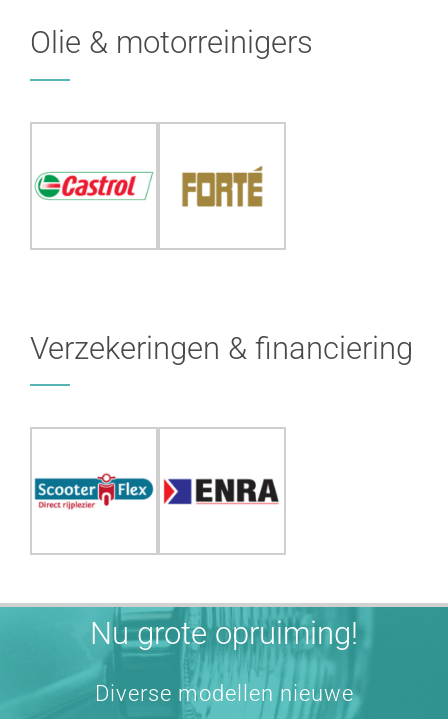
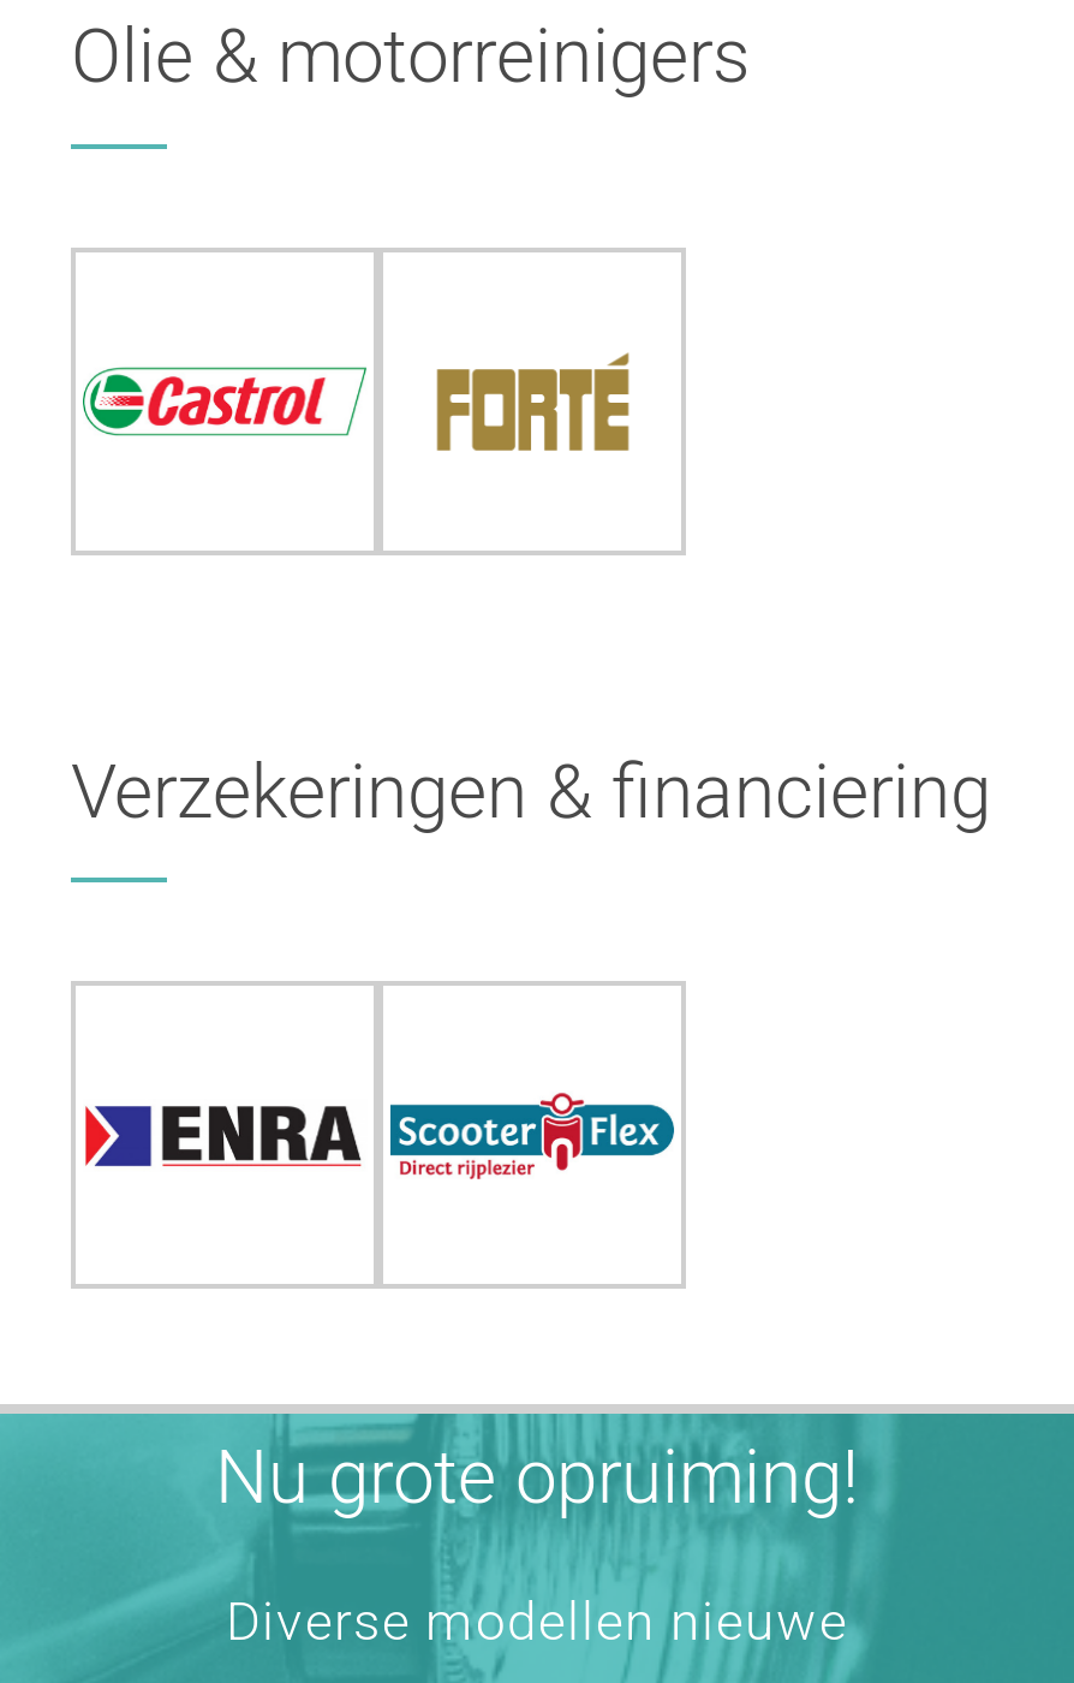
- [image]
+ [image]

- [image]
+ [image]
